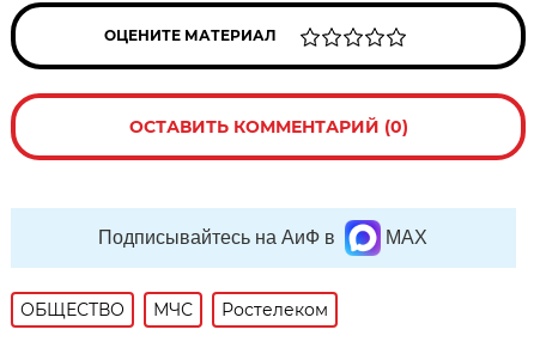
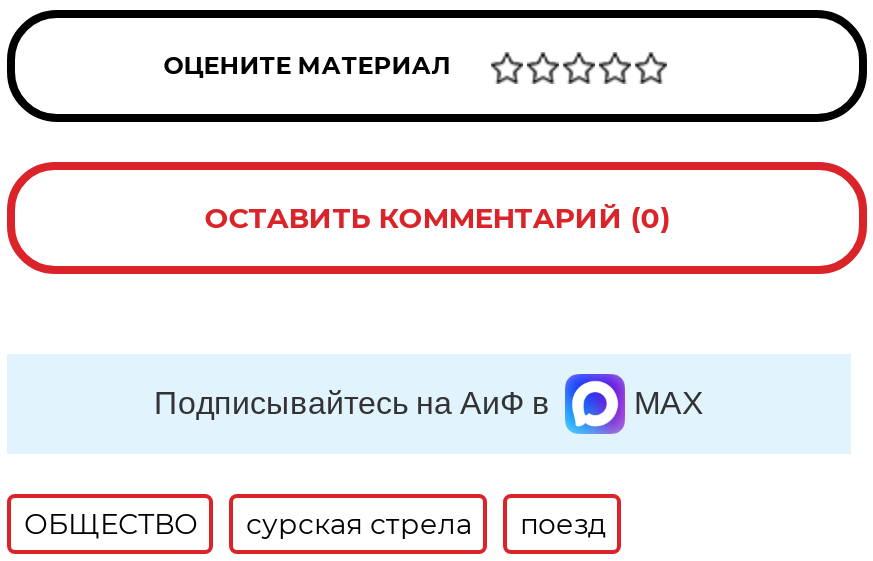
- МЧС
- Ростелеком
+ сурская стрела
+ поезд
